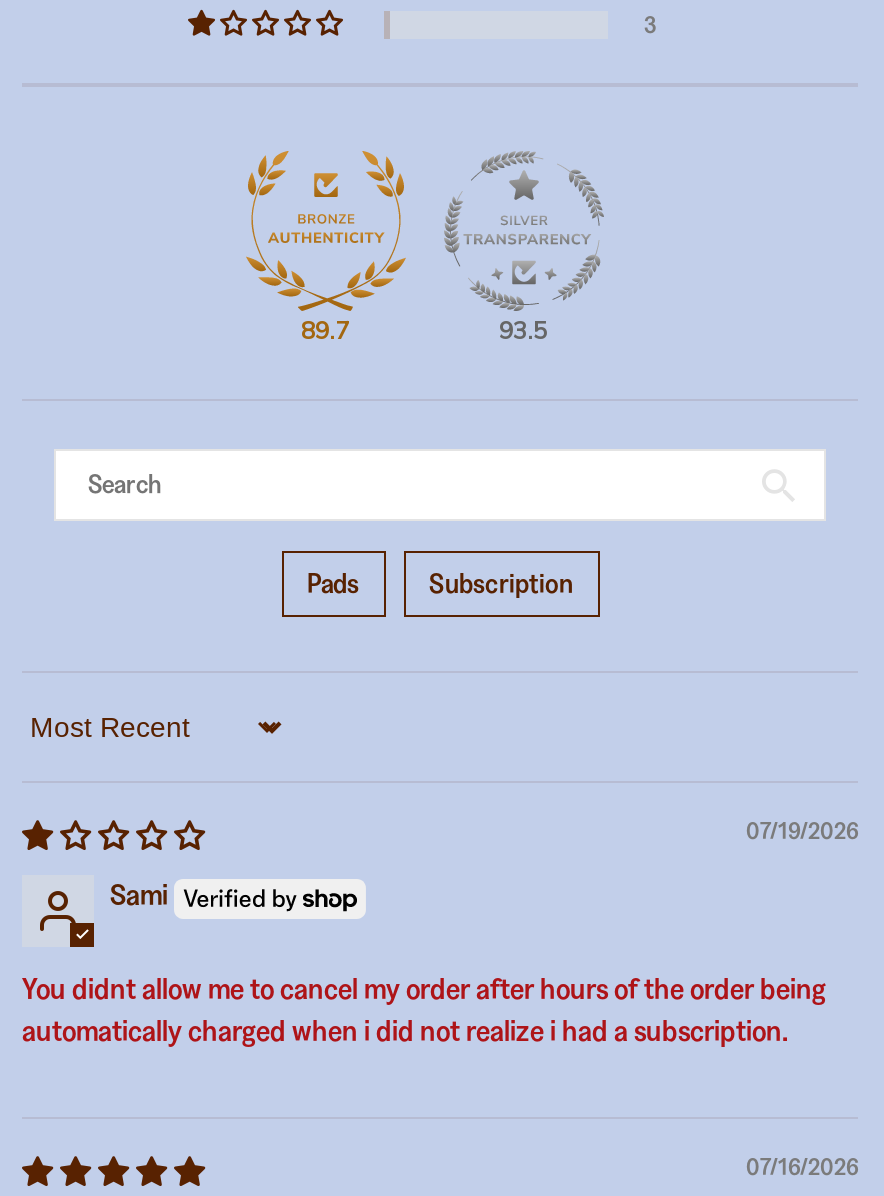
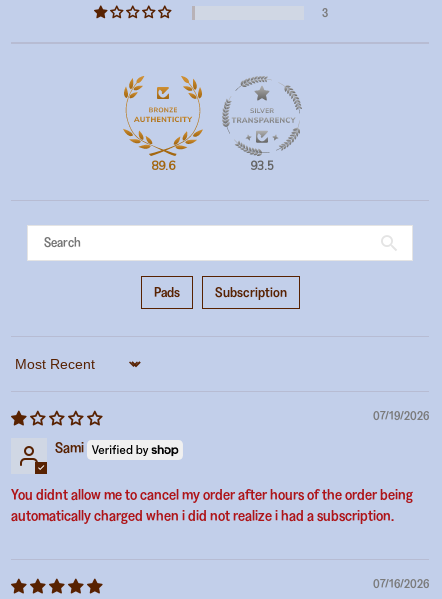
- 89.7
+ 89.6
